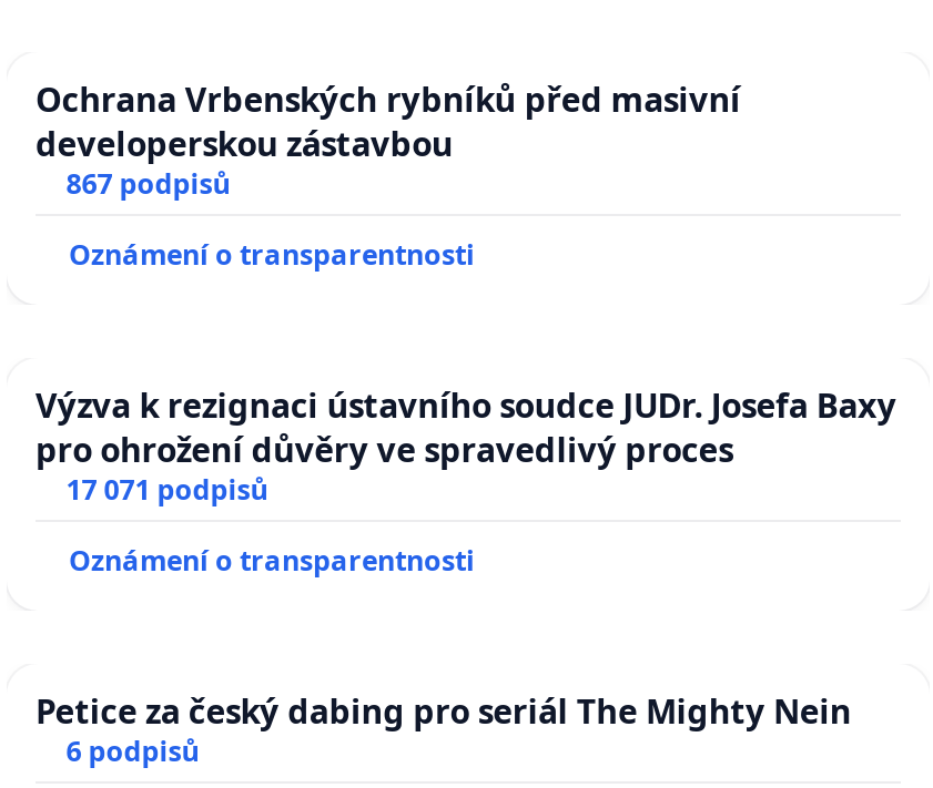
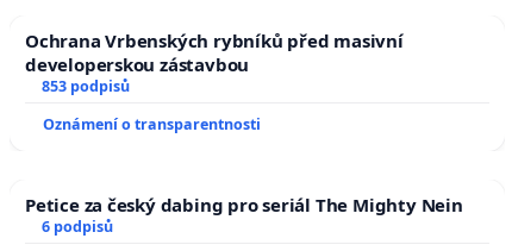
- 867 podpisů
- Oznámení o transparentnosti
- Výzva k rezignaci ústavního soudce JUDr. Josefa Baxy
- pro ohrožení důvěry ve spravedlivý proces
- 17 071 podpisů
+ 853 podpisů
